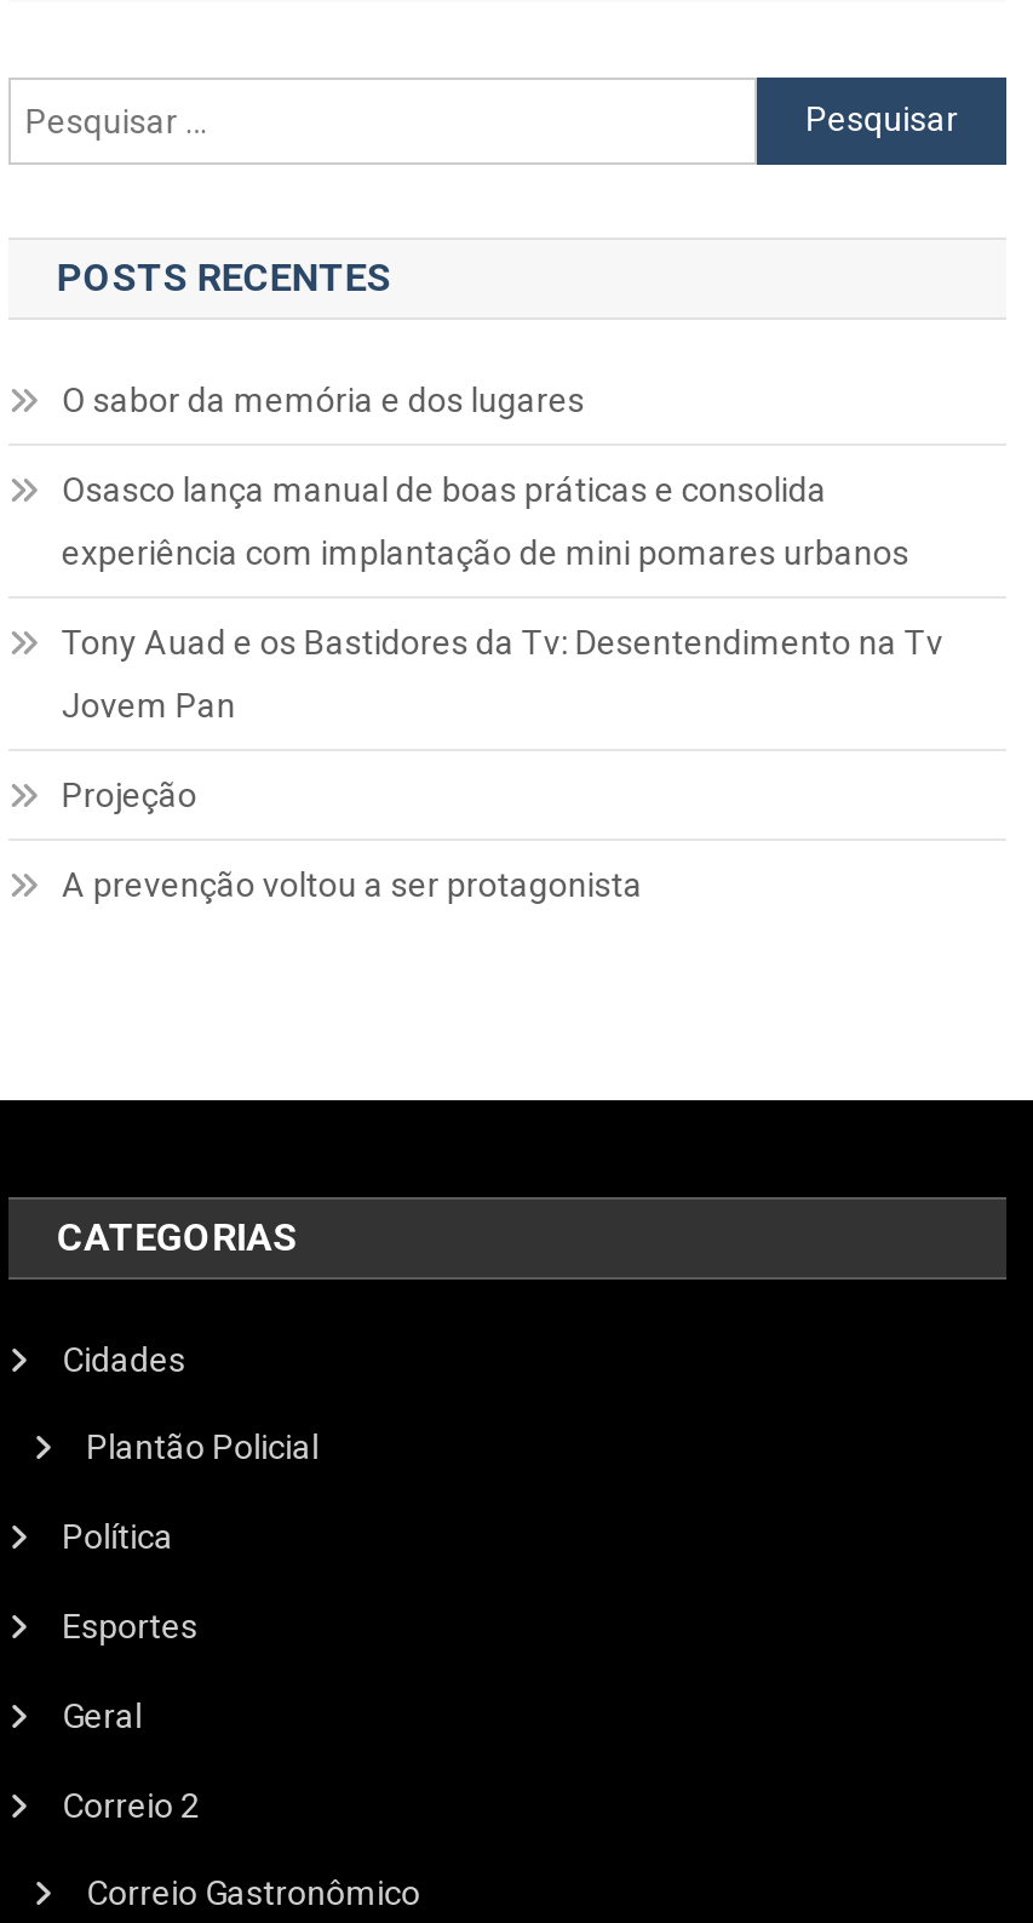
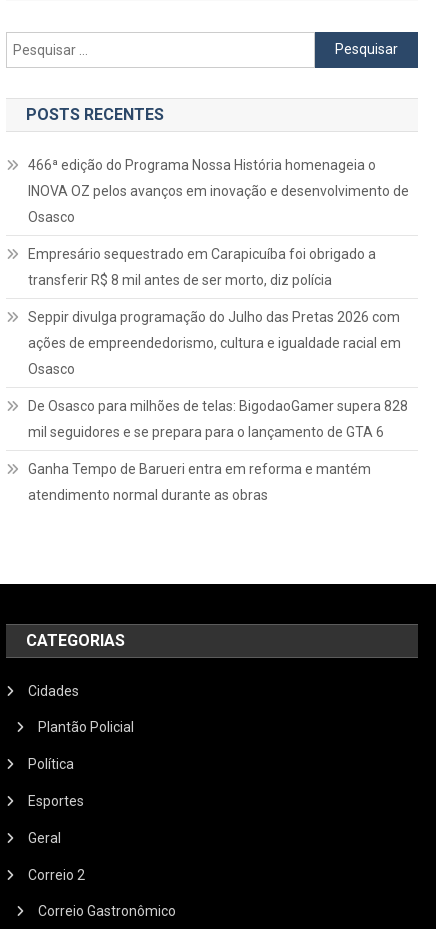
- O sabor da memória e dos lugares
- Osasco lança manual de boas práticas e consolida
- experiência com implantação de mini pomares urbanos
- Tony Auad e os Bastidores da Tv: Desentendimento na Tv
- Jovem Pan
- Projeção
- A prevenção voltou a ser protagonista
+ 466ª edição do Programa Nossa História homenageia o
+ INOVA OZ pelos avanços em inovação e desenvolvimento de
+ Osasco
+ Empresário sequestrado em Carapicuíba foi obrigado a
+ transferir R$ 8 mil antes de ser morto, diz polícia
+ Seppir divulga programação do Julho das Pretas 2026 com
+ ações de empreendedorismo, cultura e igualdade racial em
+ Osasco
+ De Osasco para milhões de telas: BigodaoGamer supera 828
+ mil seguidores e se prepara para o lançamento de GTA 6
+ Ganha Tempo de Barueri entra em reforma e mantém
+ atendimento normal durante as obras
